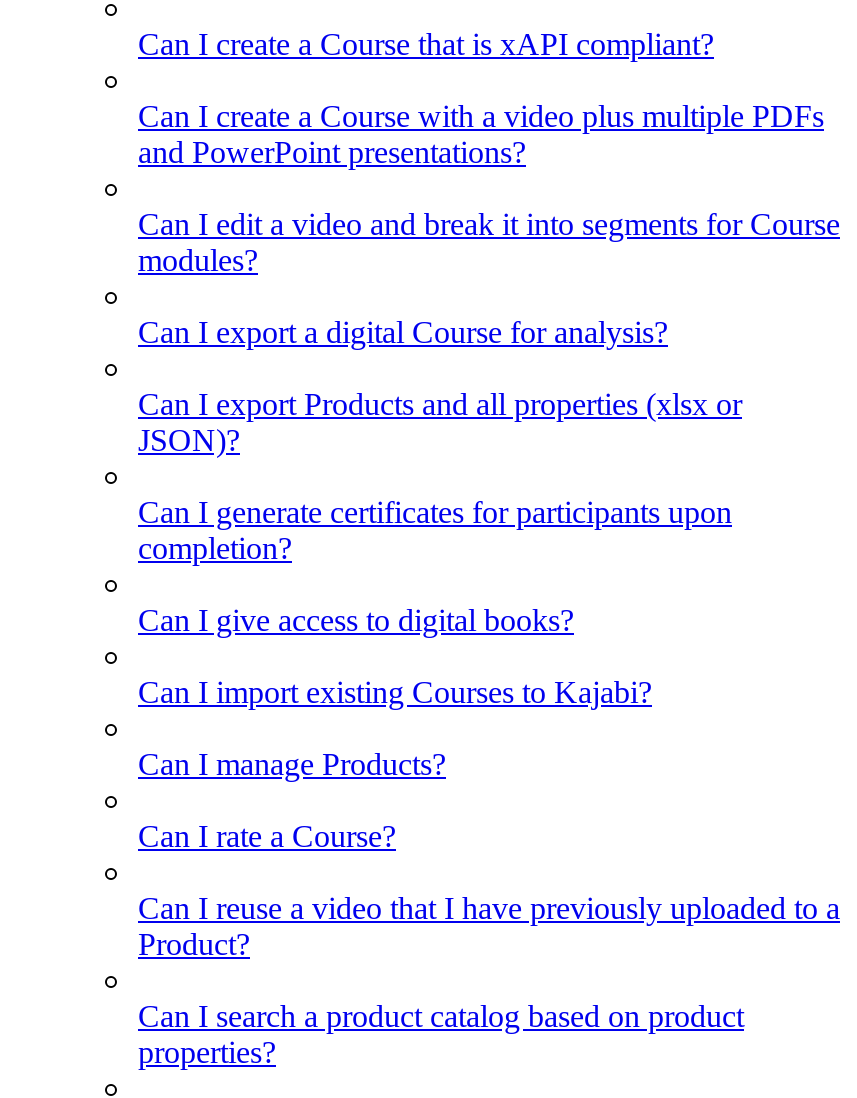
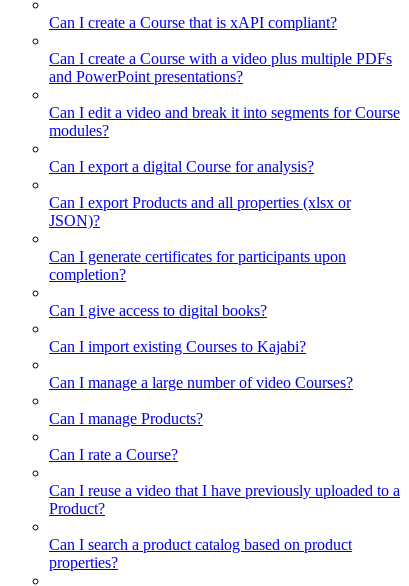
+ Can I manage a large number of video Courses?
